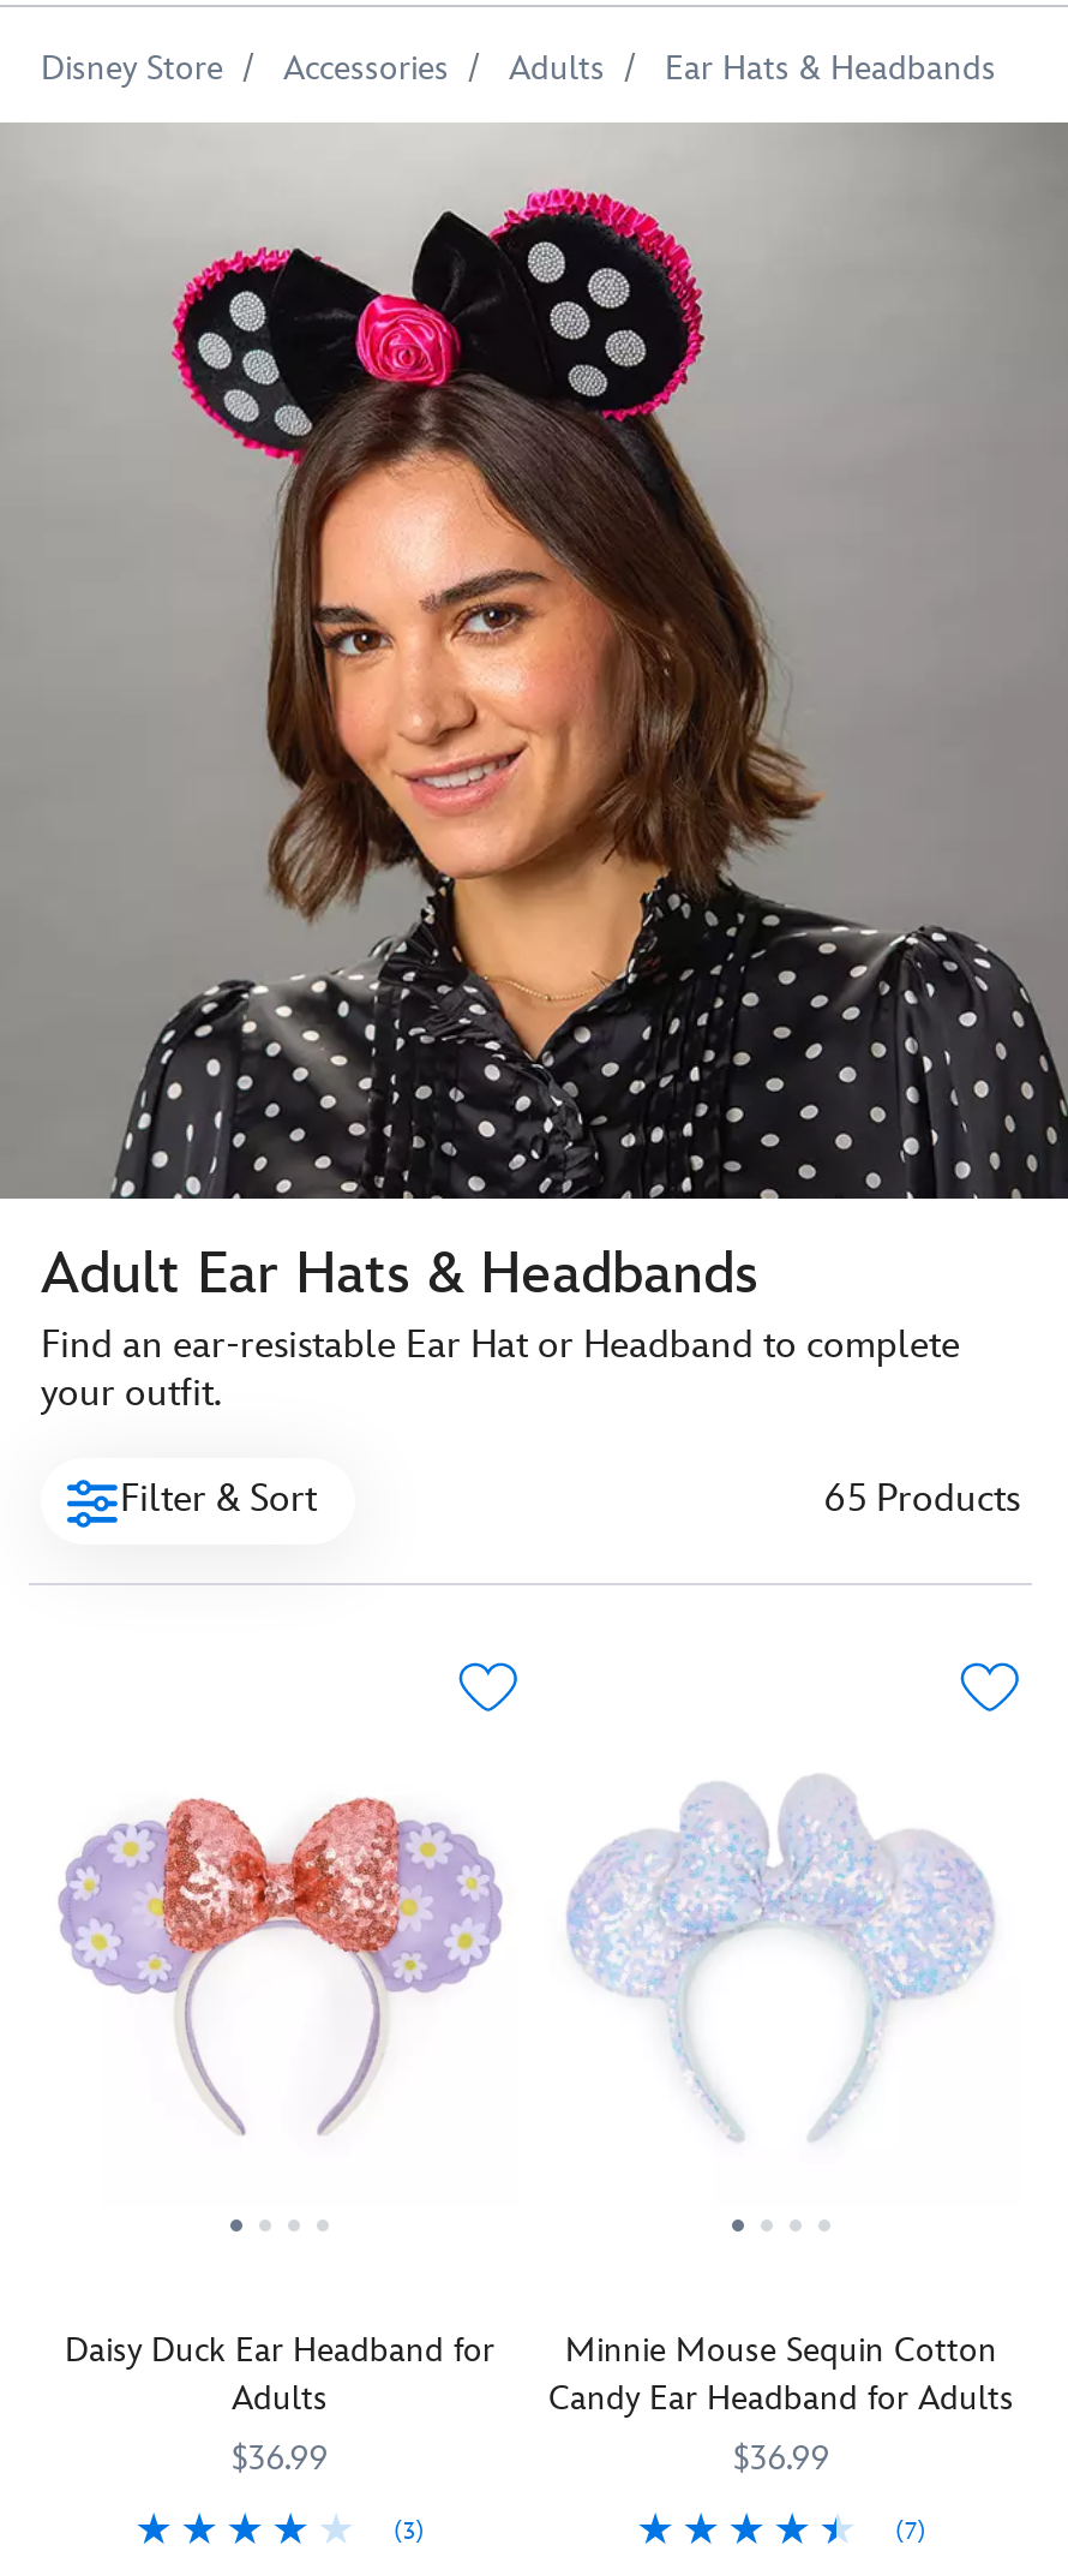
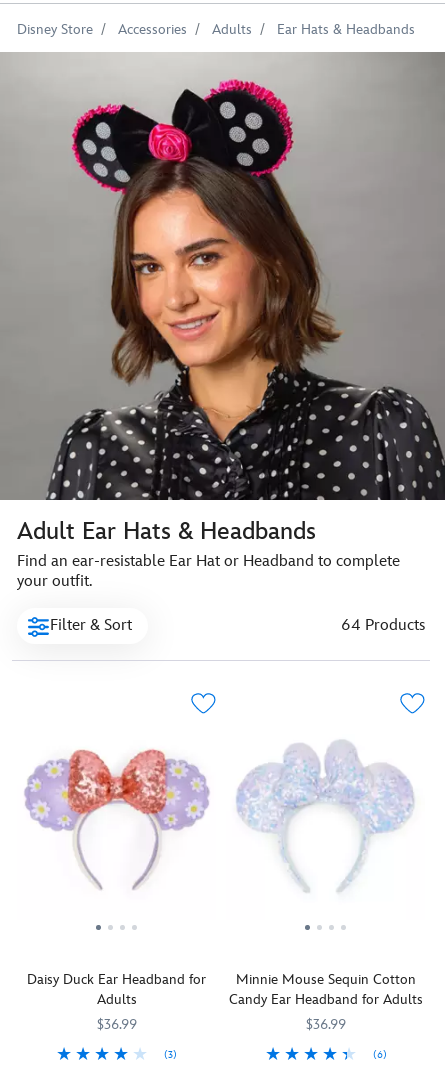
- 65 Products
+ 64 Products

- (7)
+ (6)
